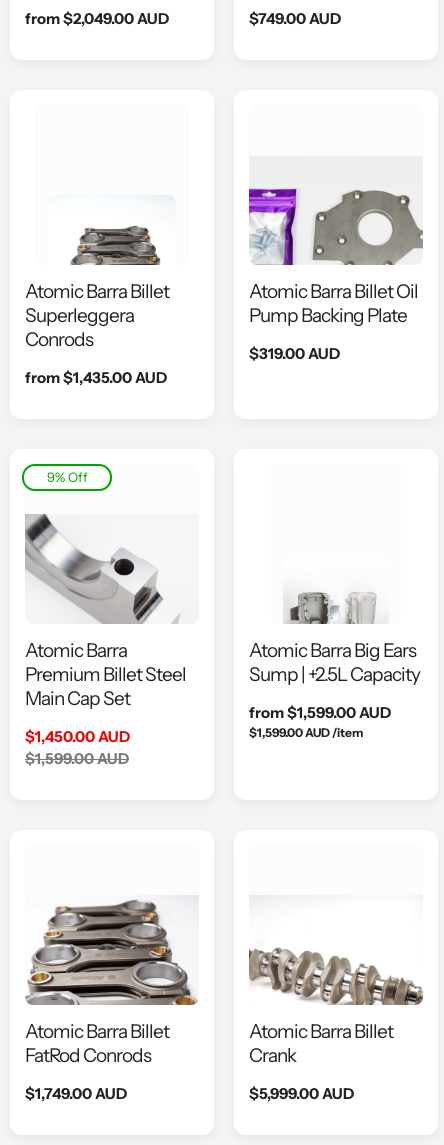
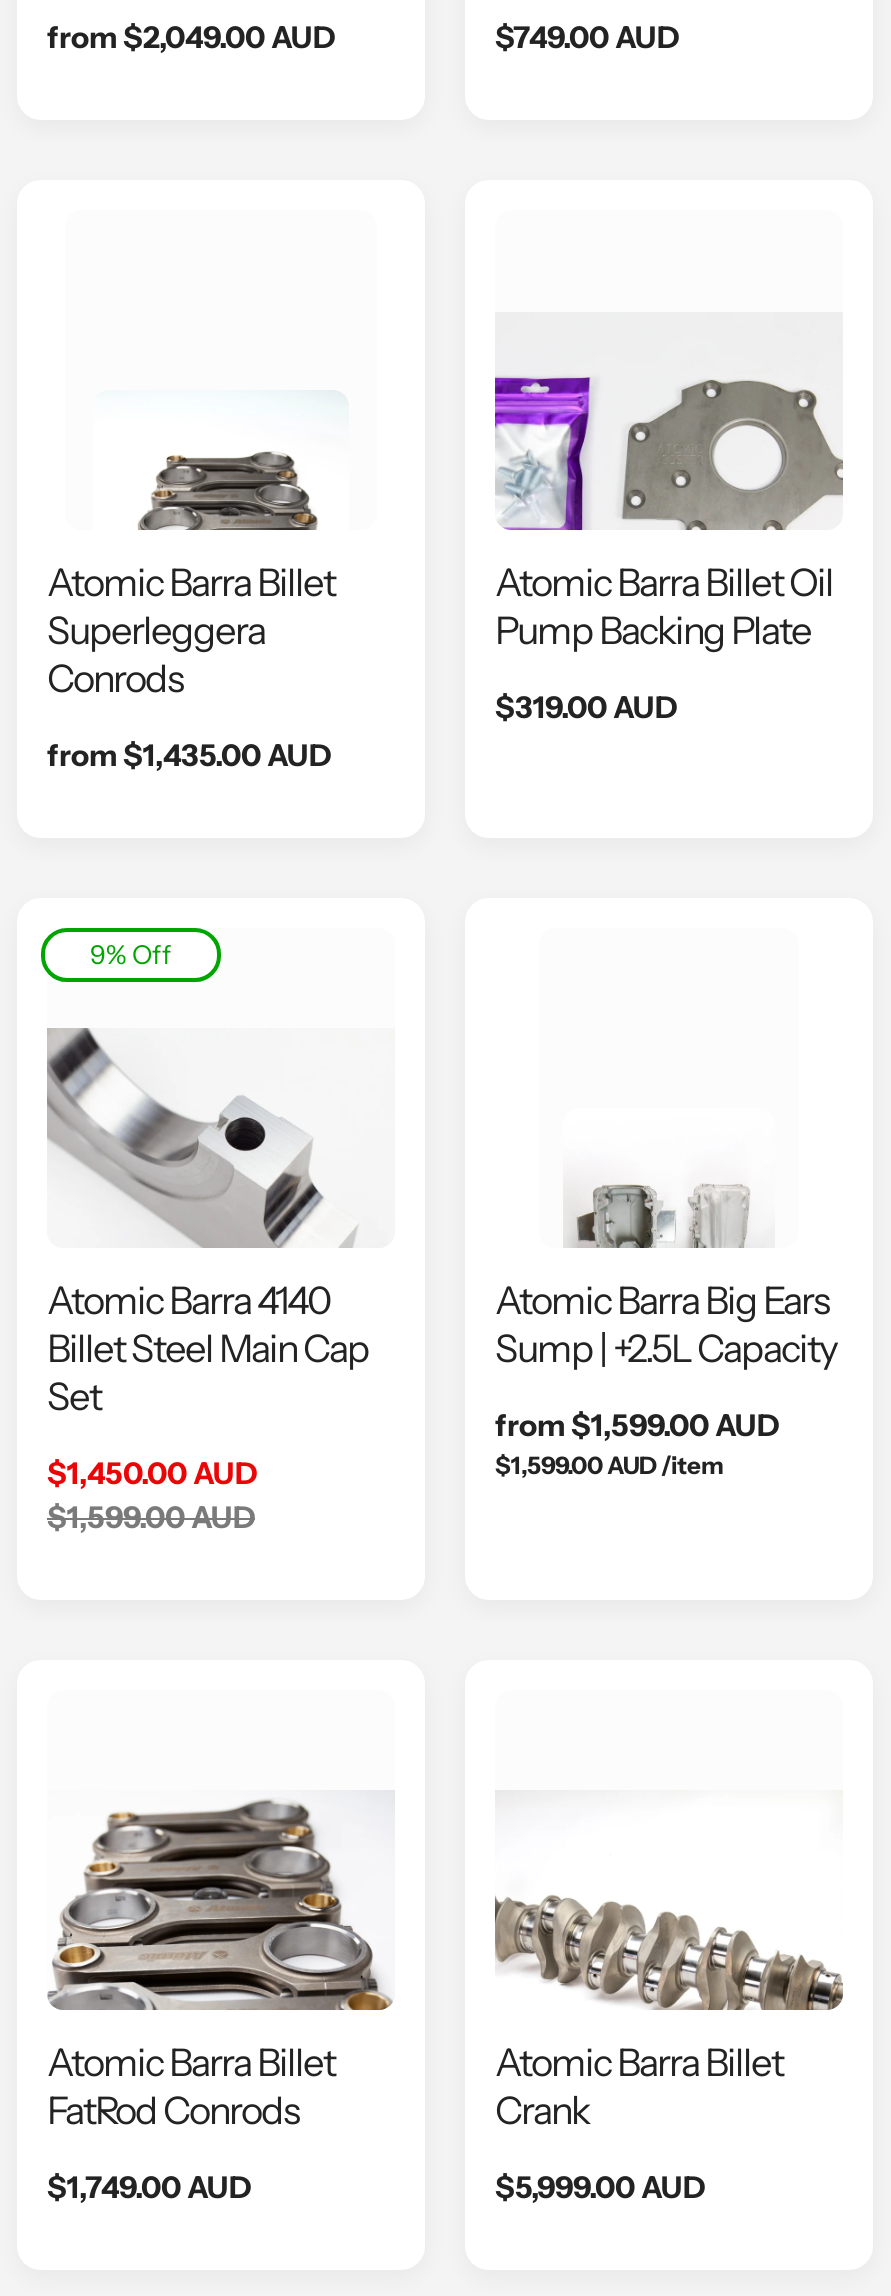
- Atomic Barra
- Premium Billet Steel
- Main Cap Set
+ Atomic Barra 4140
+ Billet Steel Main Cap
+ Set
